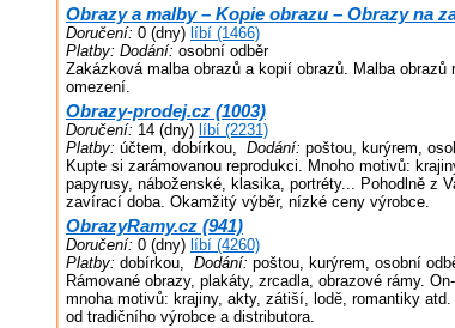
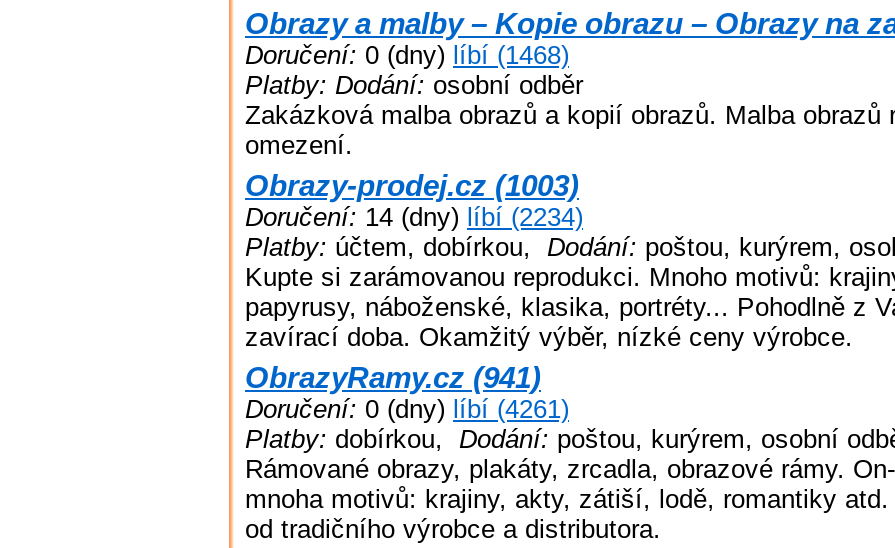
- Doručení: 0 (dny)líbí (1466)
+ Doručení: 0 (dny)líbí (1468)

- Doručení: 14 (dny) líbí (2231)
+ Doručení: 14 (dny) líbí (2234)

- Doručení: 0 (dny) líbí (4260)
+ Doručení: 0 (dny) líbí (4261)
